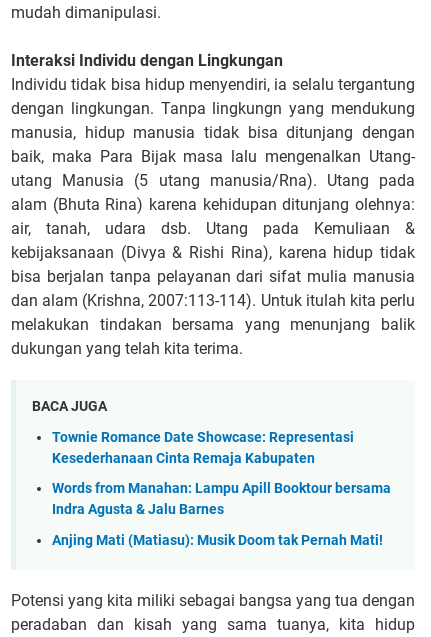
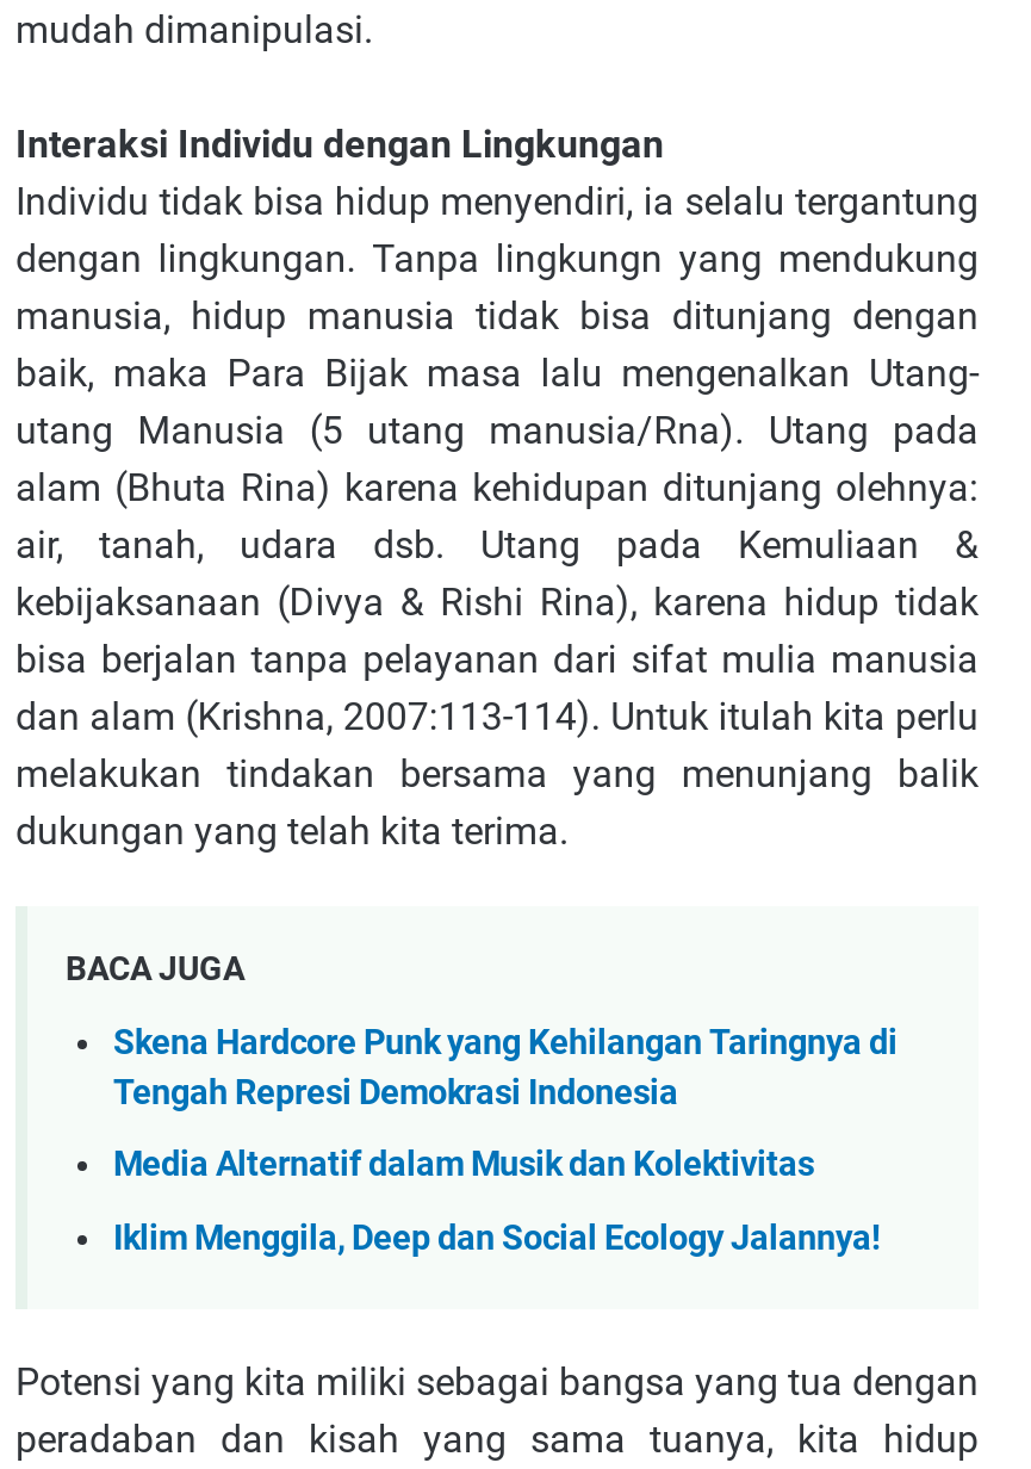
- Townie Romance Date Showcase: Representasi
- Kesederhanaan Cinta Remaja Kabupaten
+ Skena Hardcore Punk yang Kehilangan Taringnya di
+ Tengah Represi Demokrasi Indonesia

- Words from Manahan: Lampu Apill Booktour bersama
- Indra Agusta & Jalu Barnes
+ Media Alternatif dalam Musik dan Kolektivitas

- Anjing Mati (Matiasu): Musik Doom tak Pernah Mati!
+ Iklim Menggila, Deep dan Social Ecology Jalannya!
